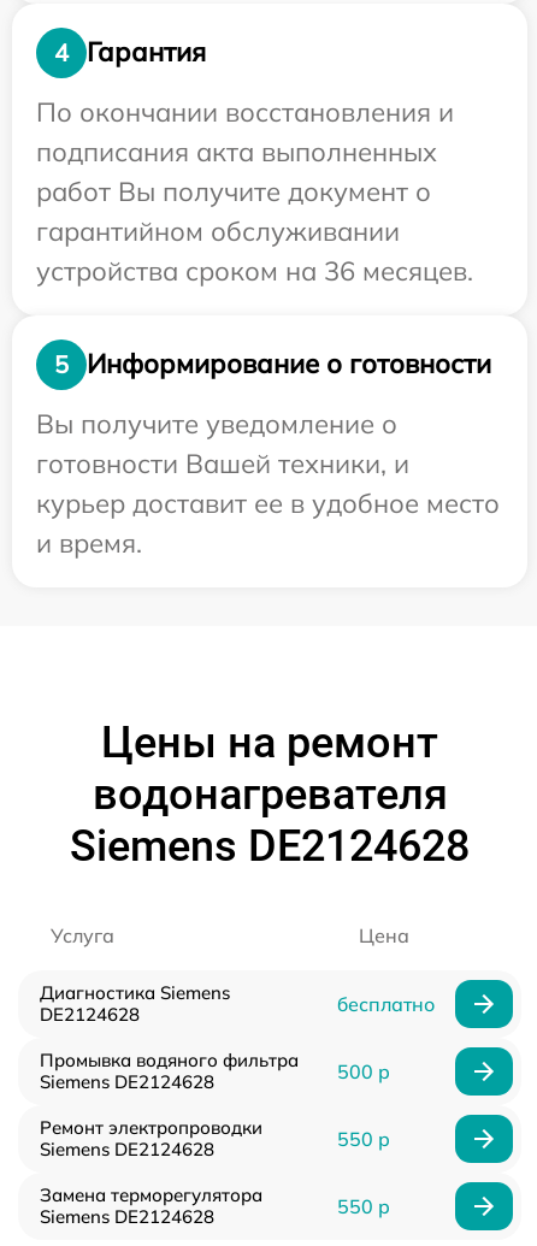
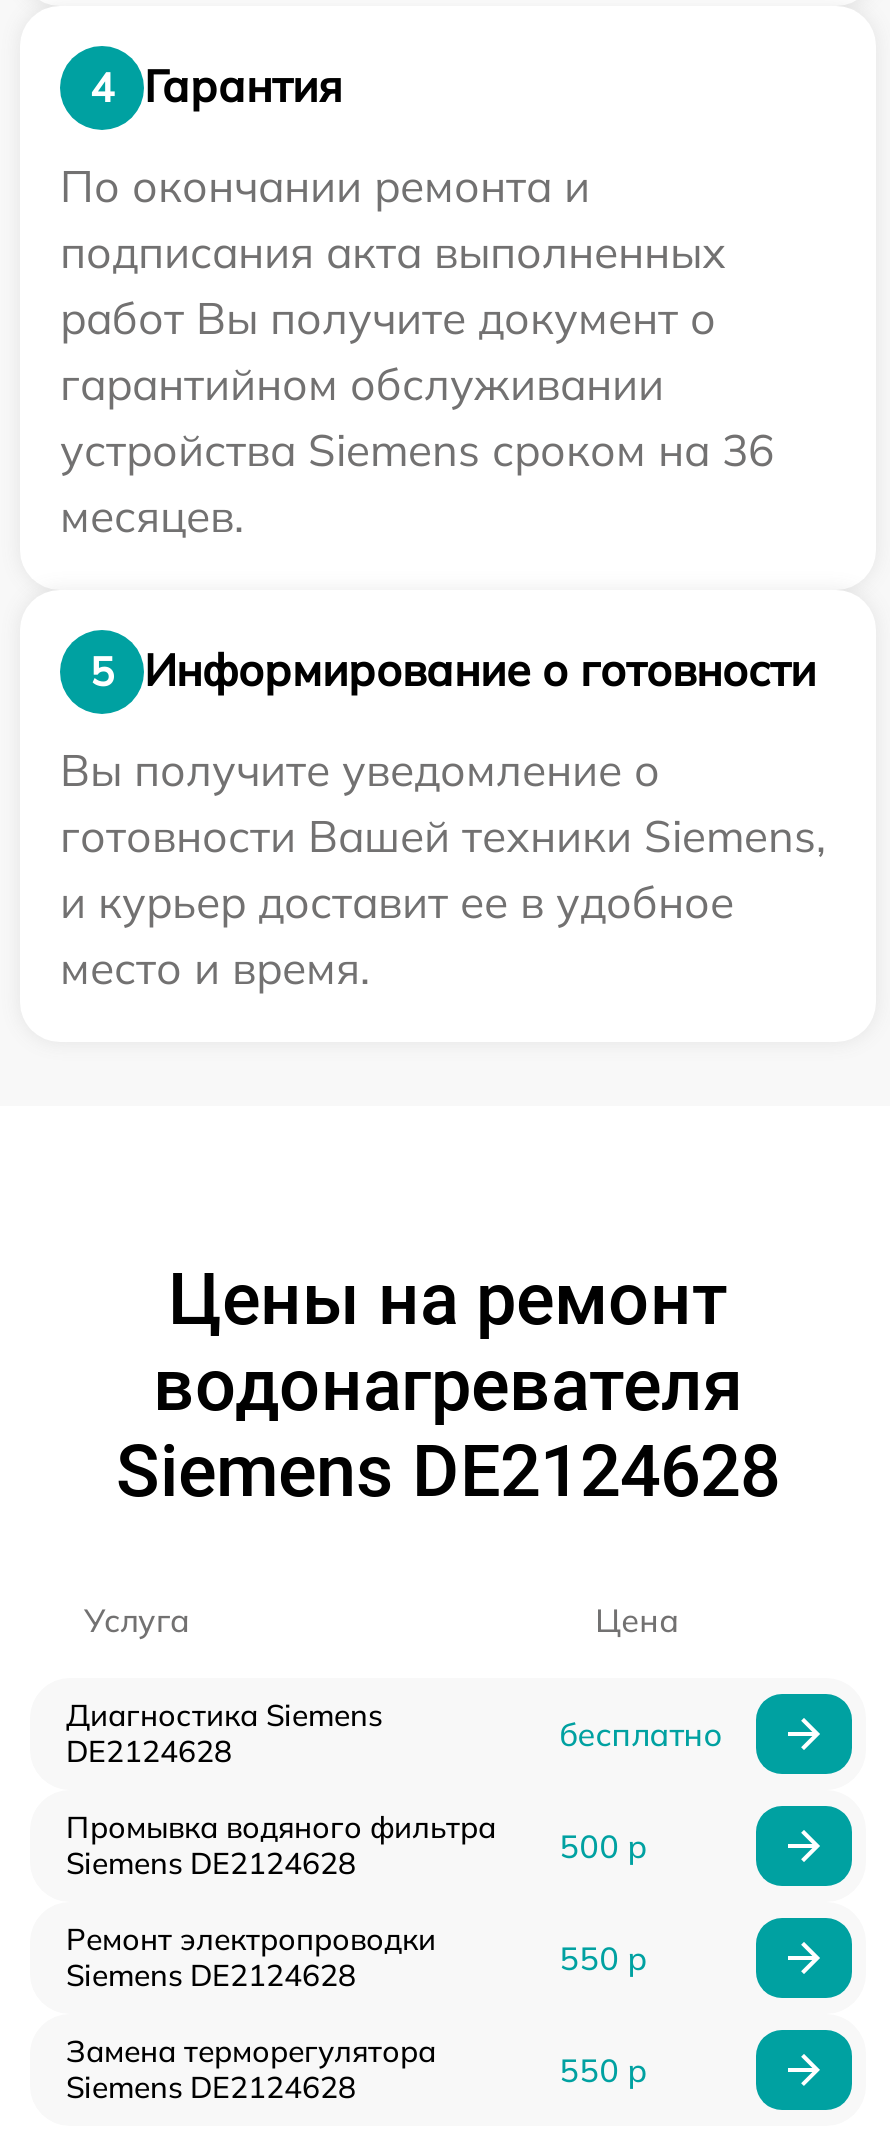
- По окончании восстановления и
+ По окончании ремонта и

- устройства сроком на 36 месяцев.
+ устройства Siemens сроком на 36
+ месяцев.

- готовности Вашей техники, и
- курьер доставит ее в удобное место
- и время.
+ готовности Вашей техники Siemens,
+ и курьер доставит ее в удобное
+ место и время.
